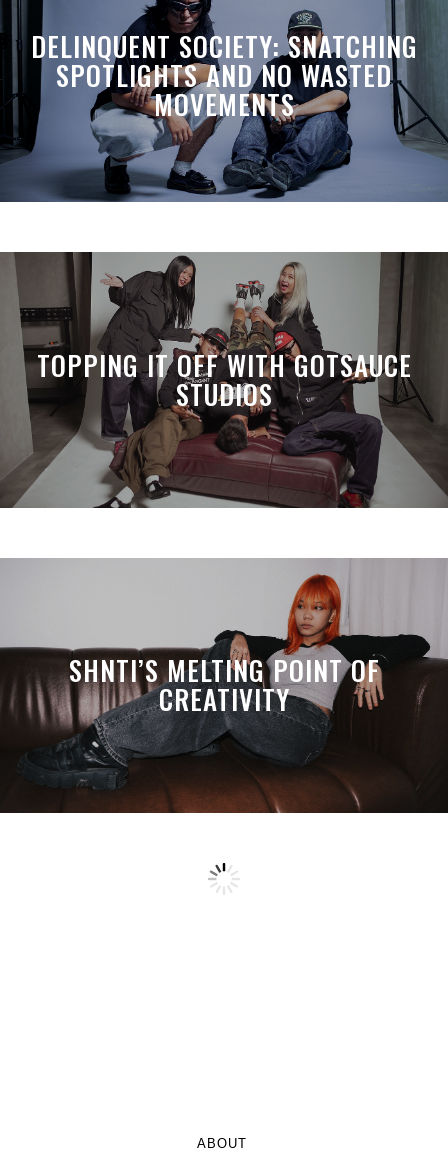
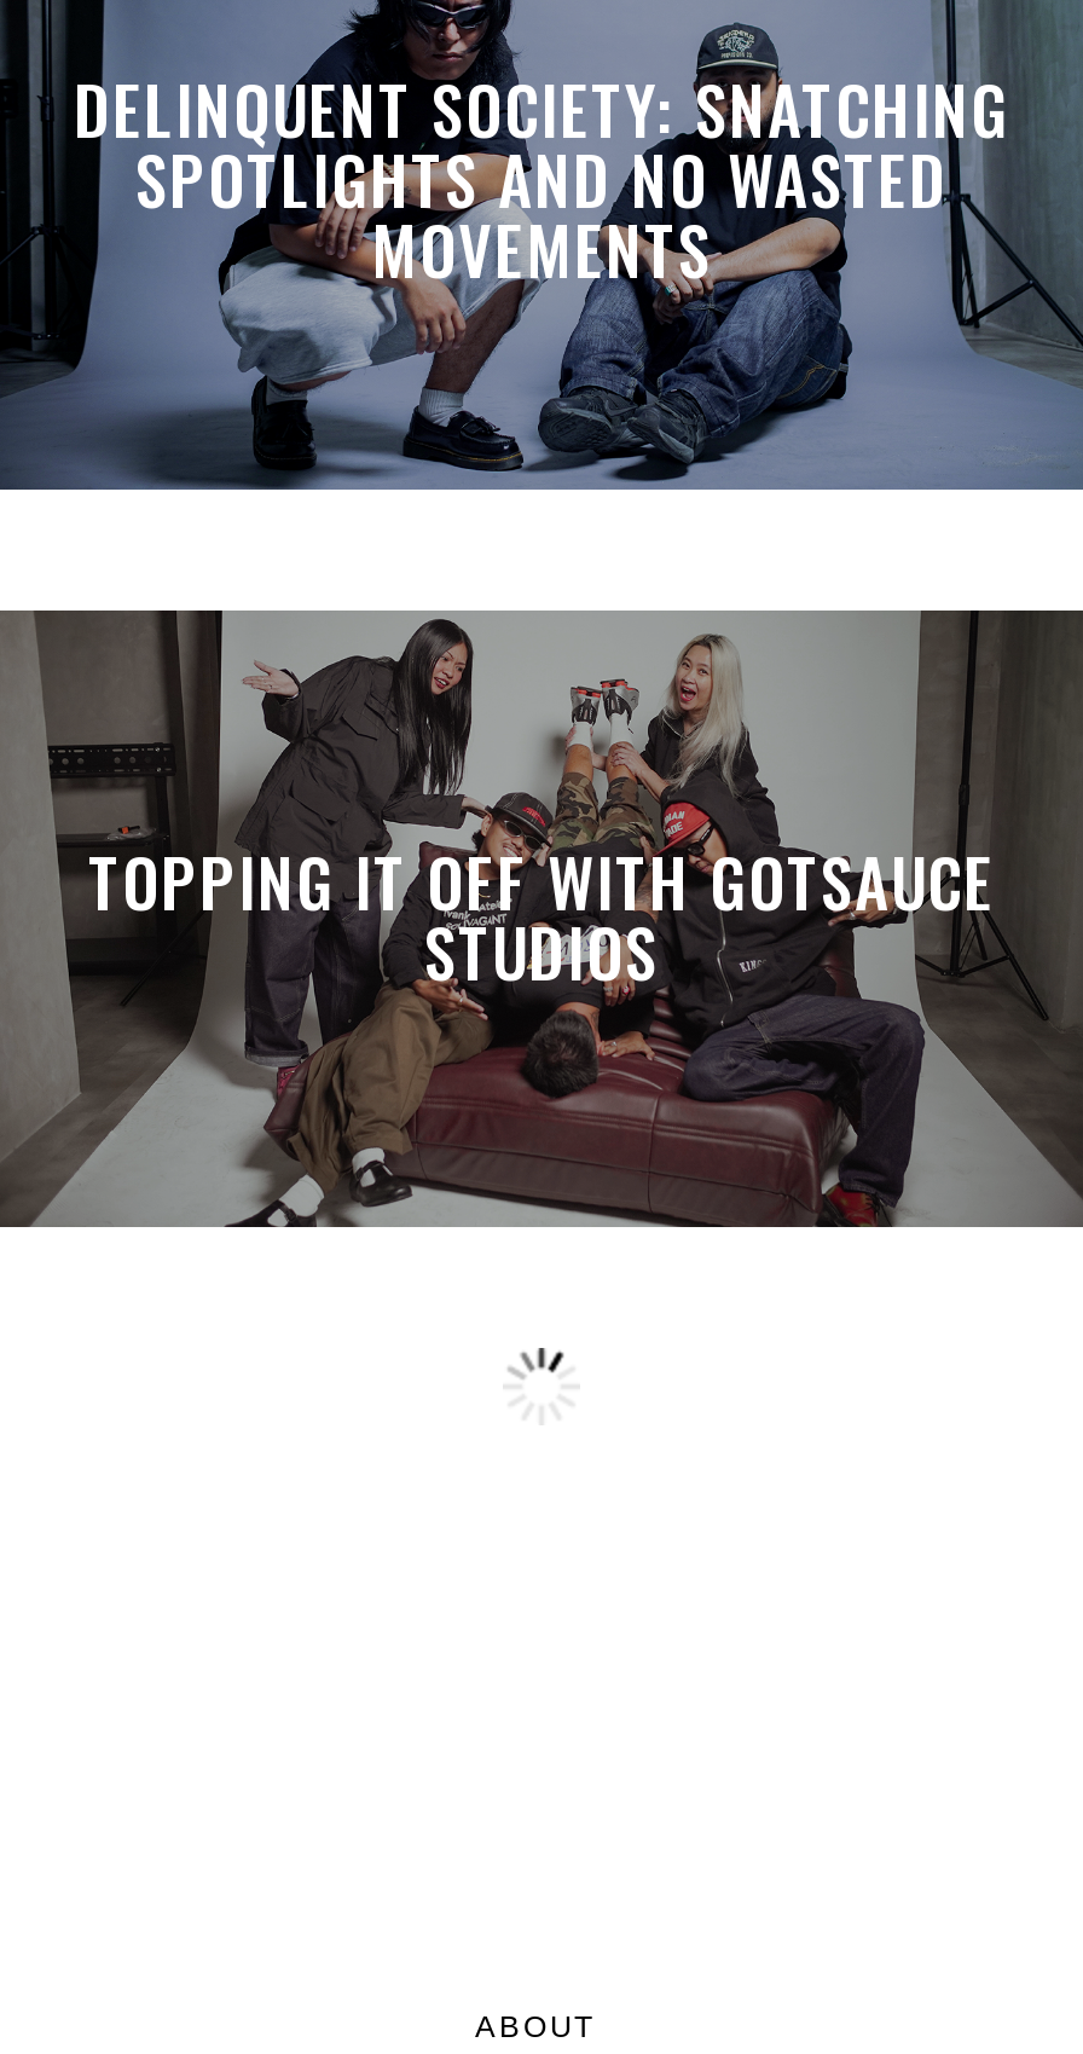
- [image]
- SHNTI’S MELTING POINT OF
- CREATIVITY
